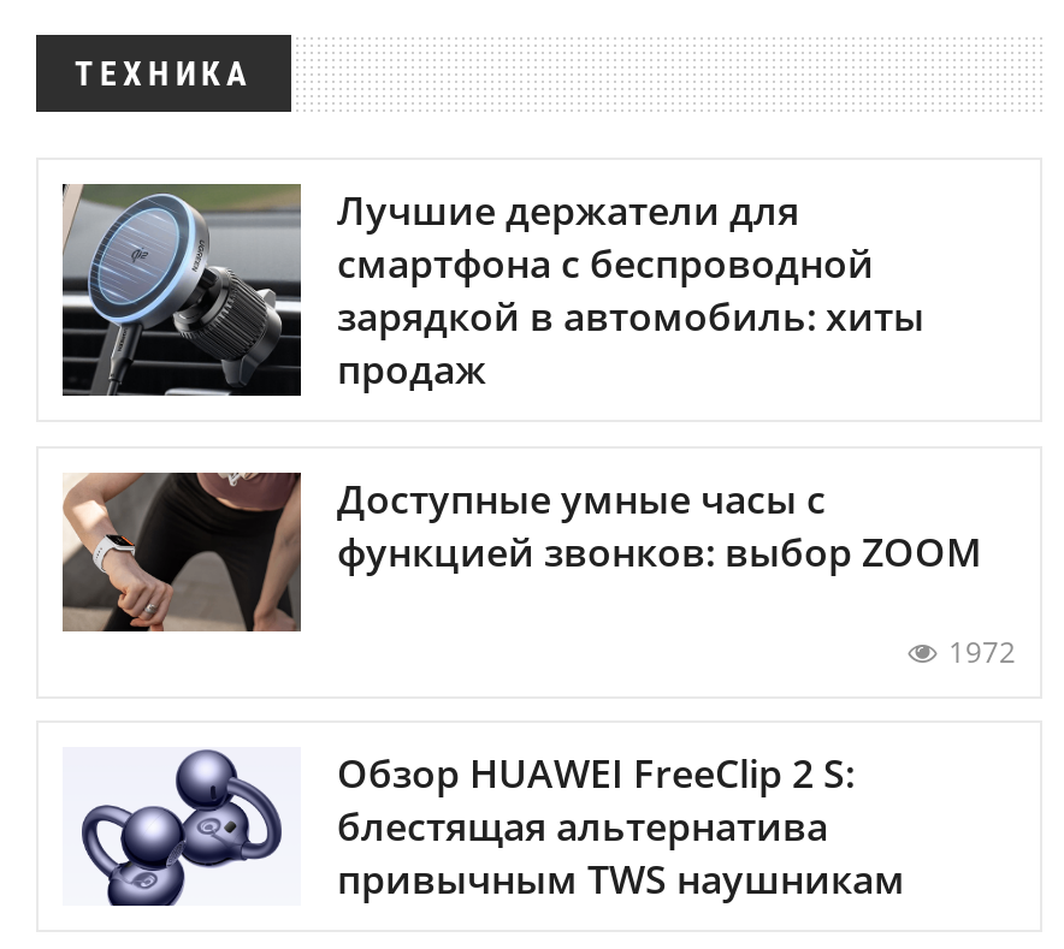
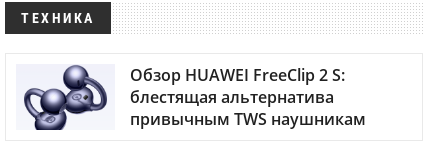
- [image]
- Лучшие держатели для
- смартфона с беспроводной
- зарядкой в автомобиль: хиты
- продаж
- Доступные умные часы с
- функцией звонков: выбор ZOOM
- 1972

- [image]
